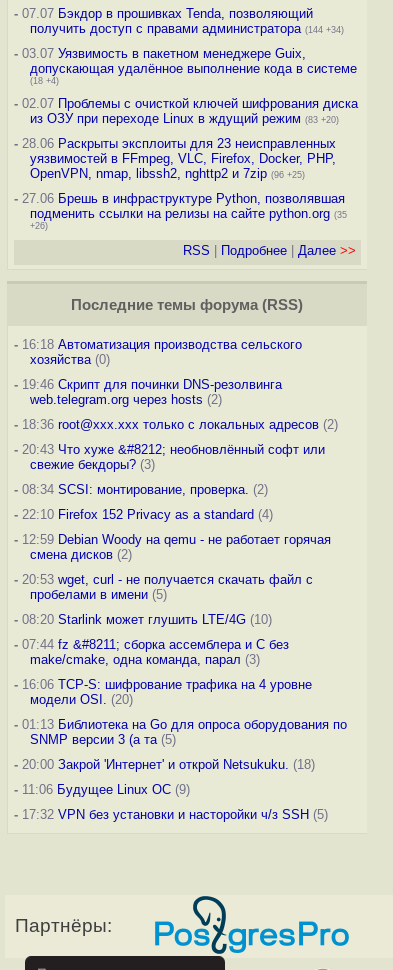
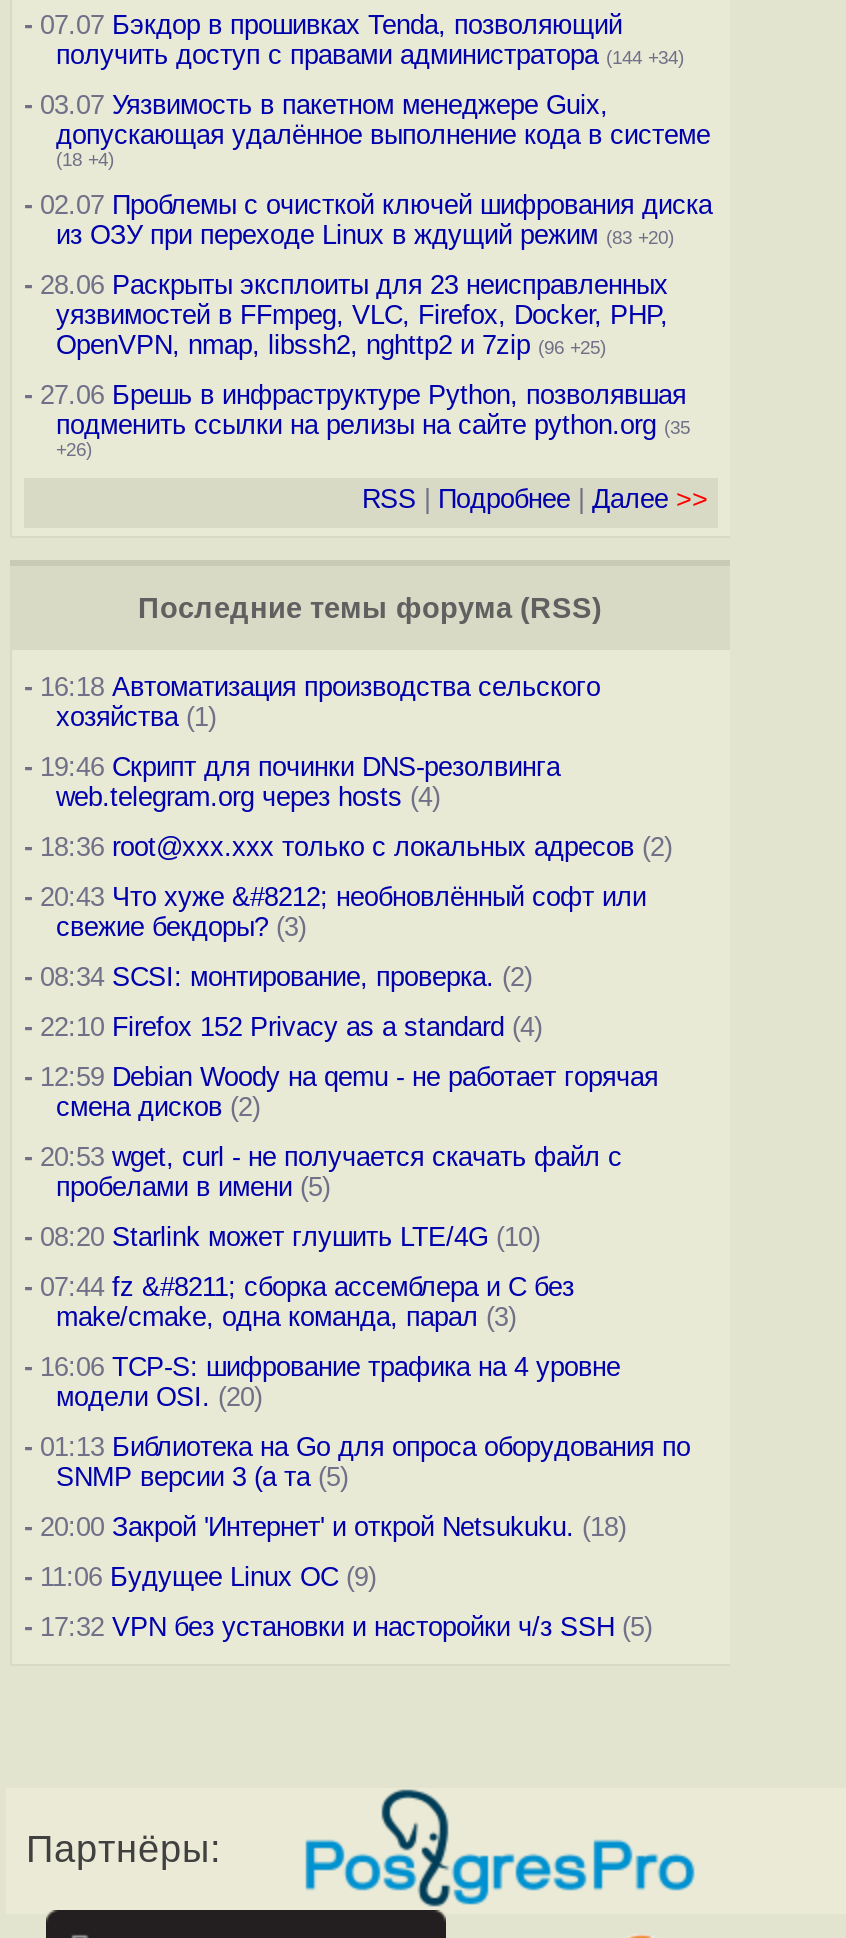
- хозяйства (0)
+ хозяйства (1)

- web.telegram.org через hosts (2)
+ web.telegram.org через hosts (4)
